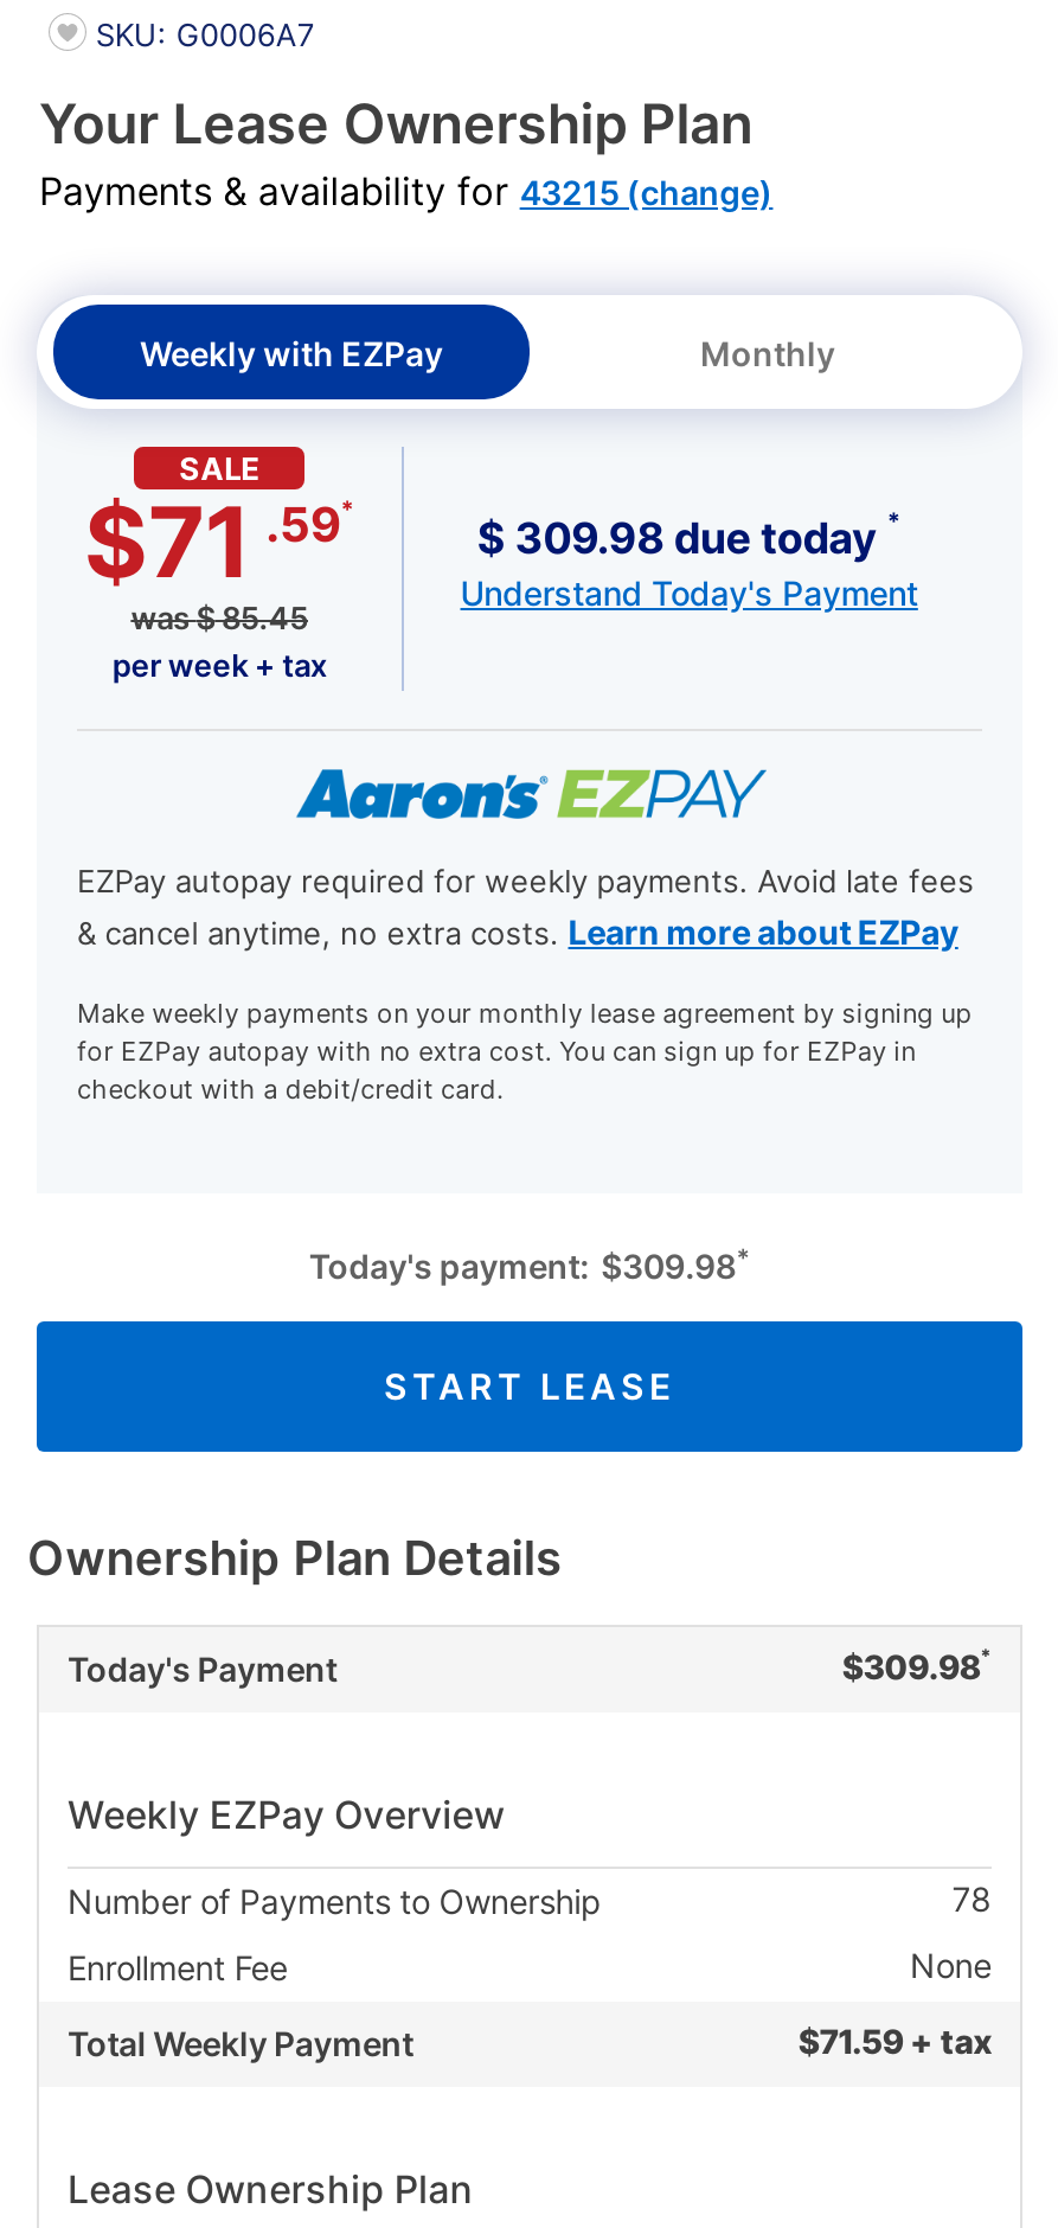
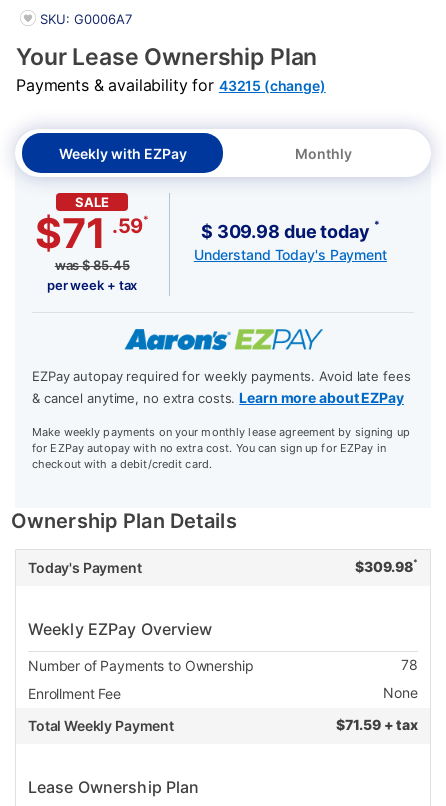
- Today's payment: $309.98*
- START LEASE
